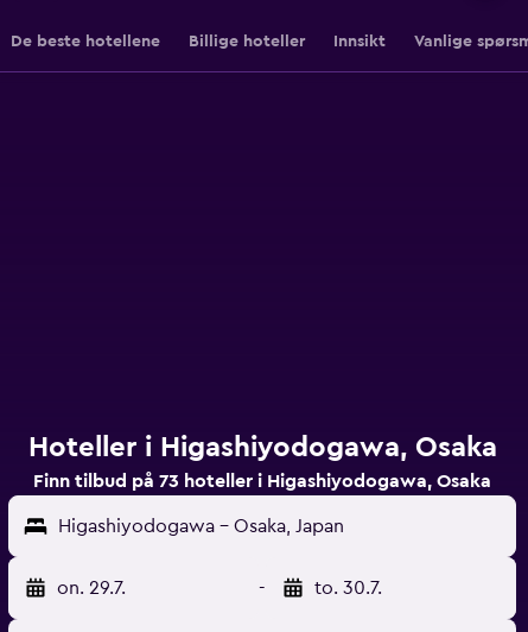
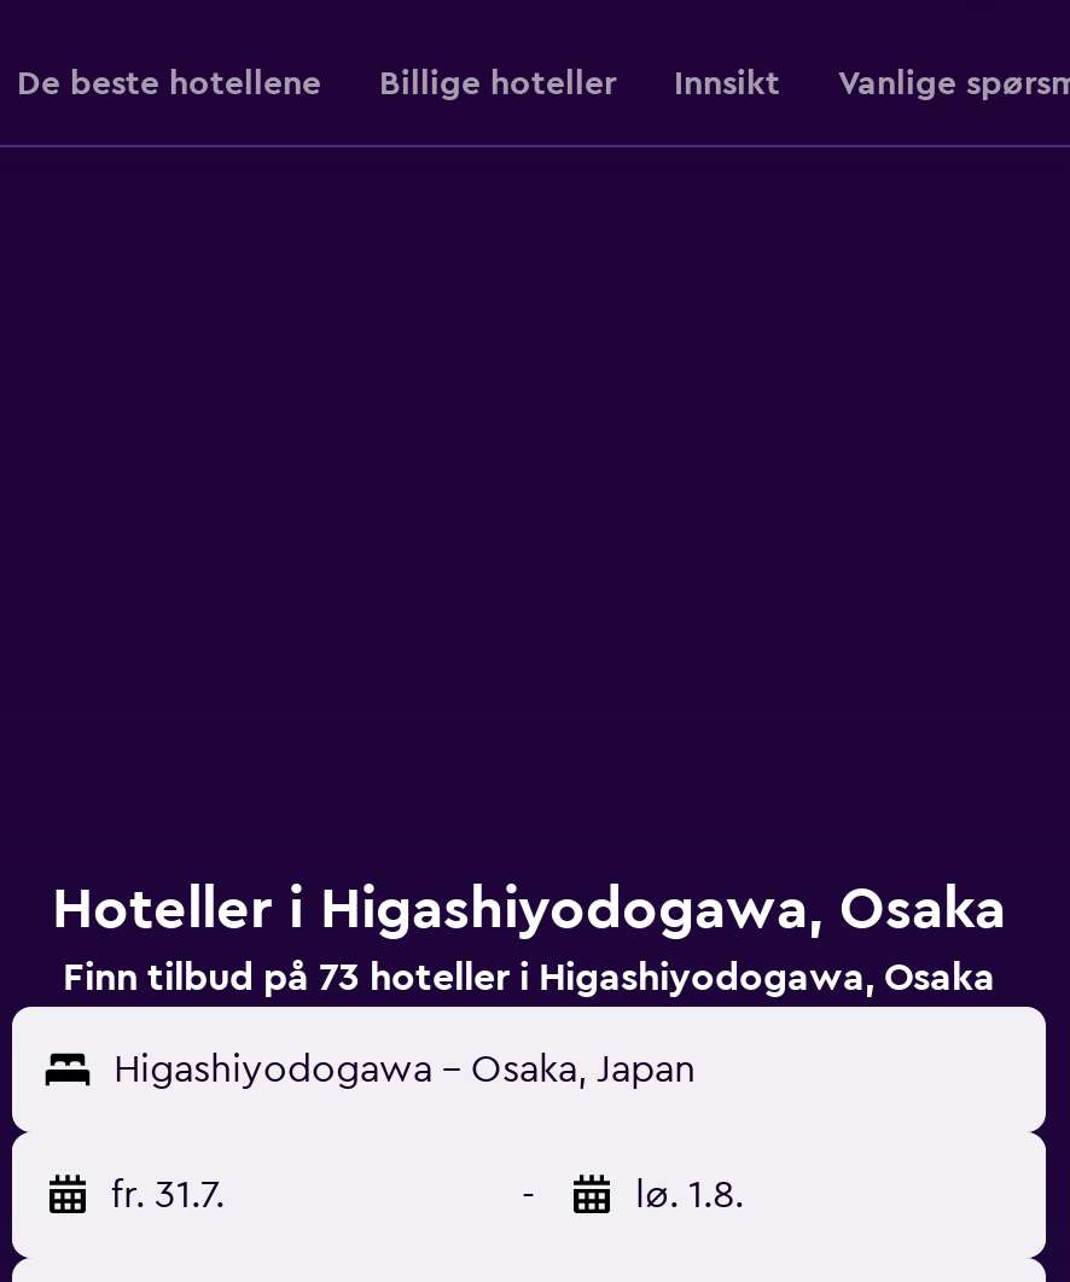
- on. 29.7.
+ fr. 31.7.

- to. 30.7.
+ lø. 1.8.
